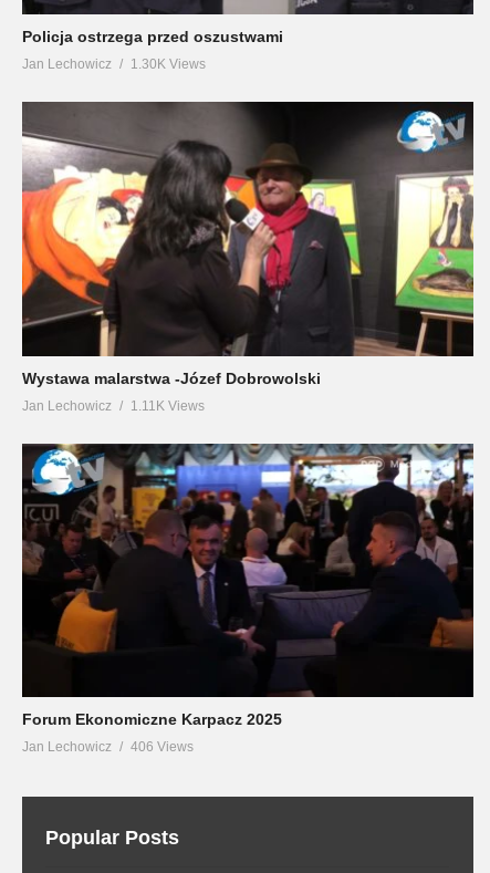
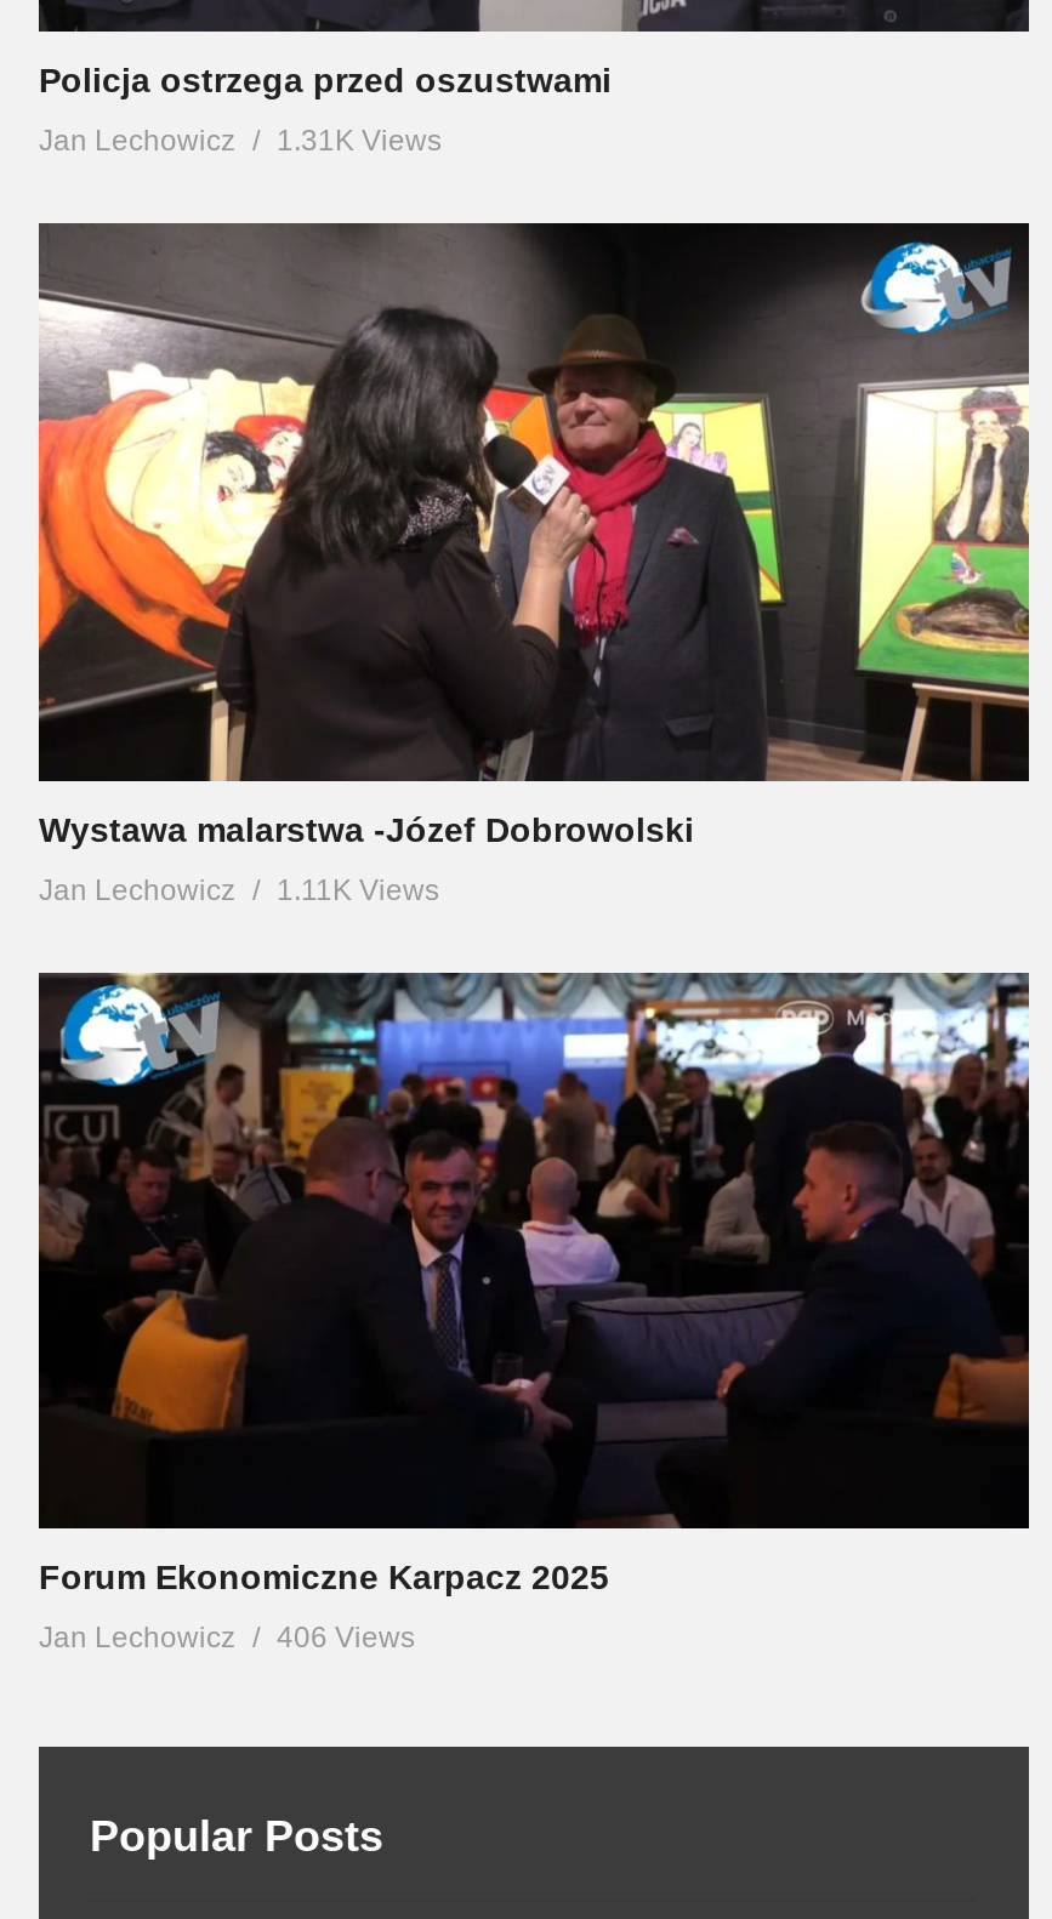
- Jan Lechowicz 1.30K Views
+ Jan Lechowicz 1.31K Views
